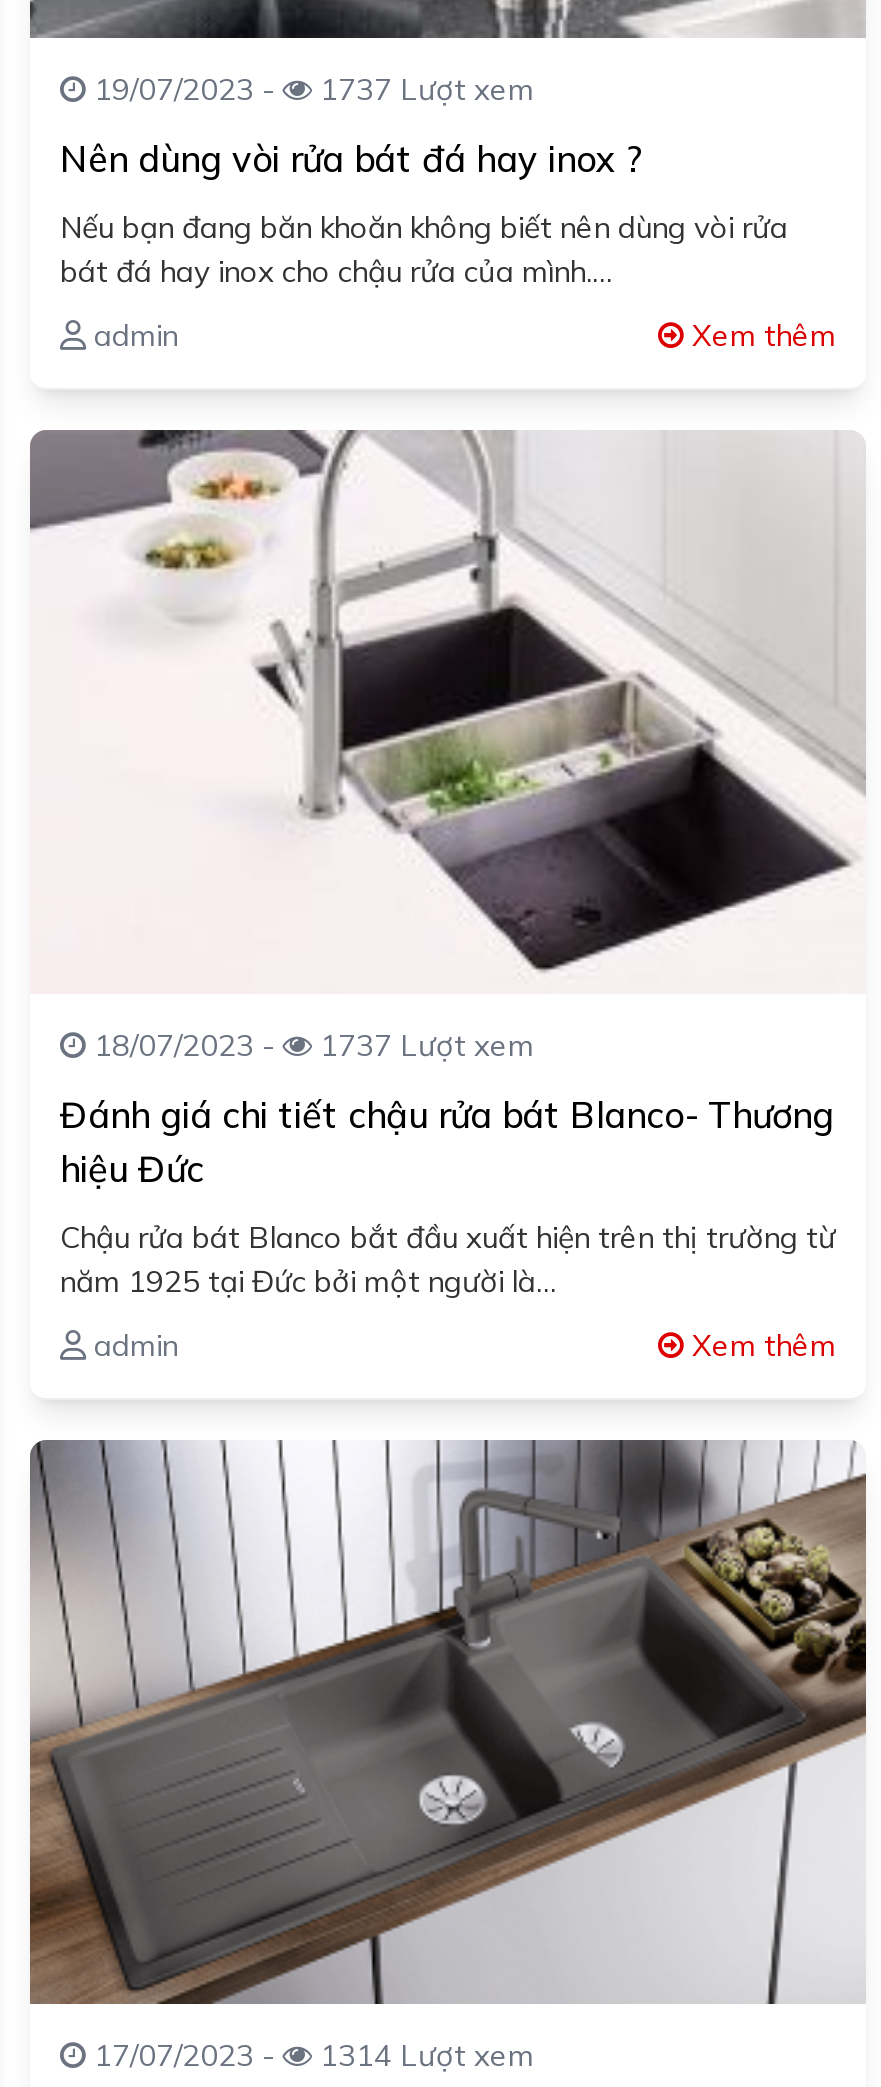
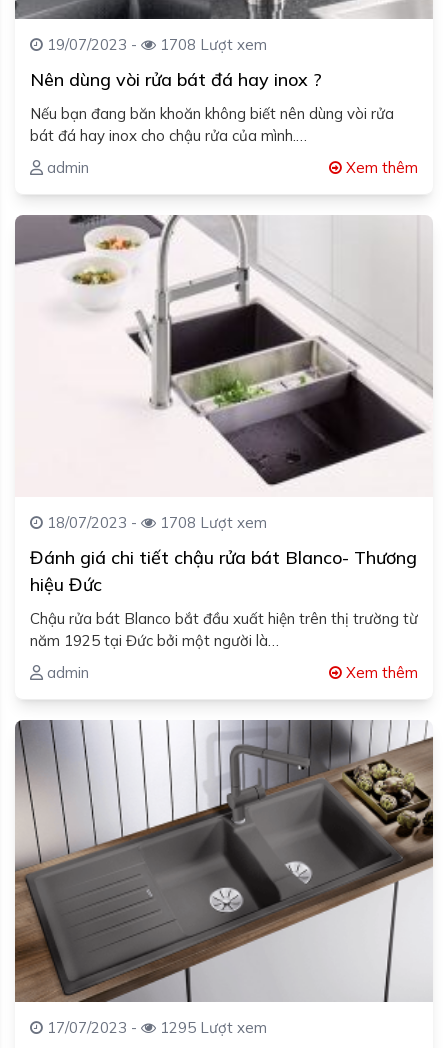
- 19/07/2023 - 1737 Lượt xem
+ 19/07/2023 - 1708 Lượt xem

- 18/07/2023 - 1737 Lượt xem
+ 18/07/2023 - 1708 Lượt xem

- 17/07/2023 - 1314 Lượt xem
+ 17/07/2023 - 1295 Lượt xem
